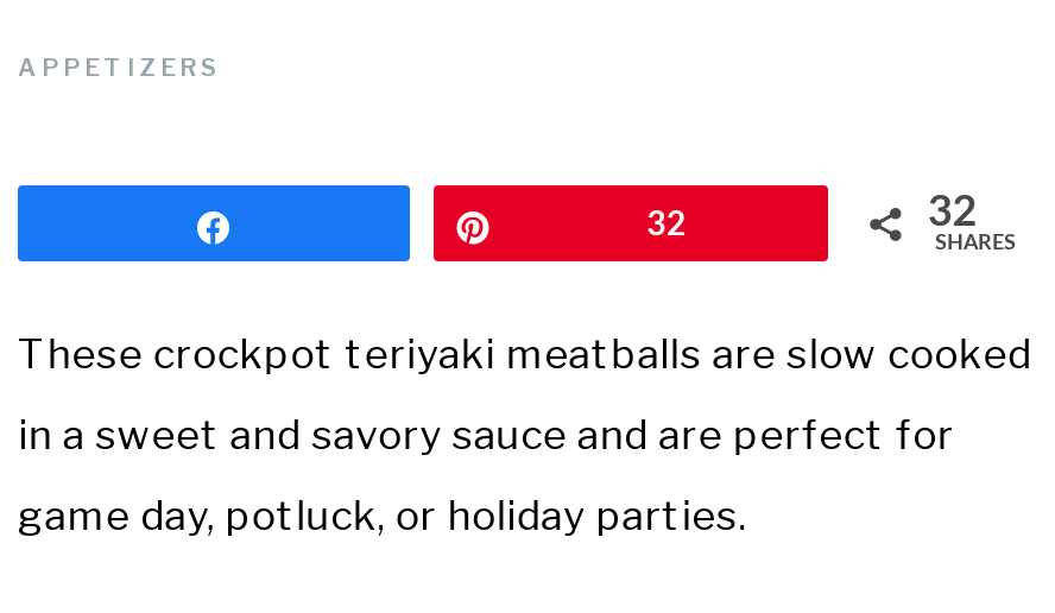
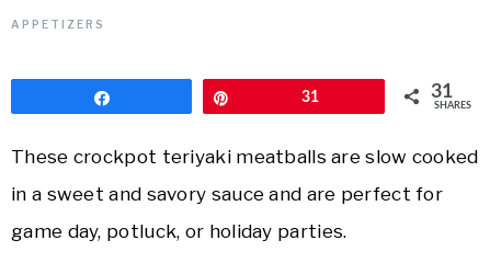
- 32
+ 31

- 32
+ 31
